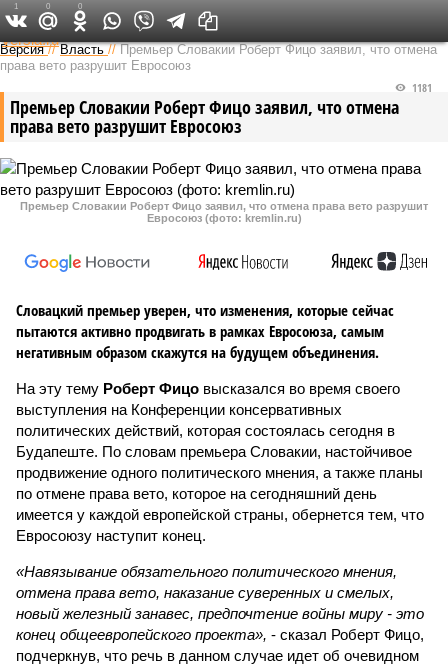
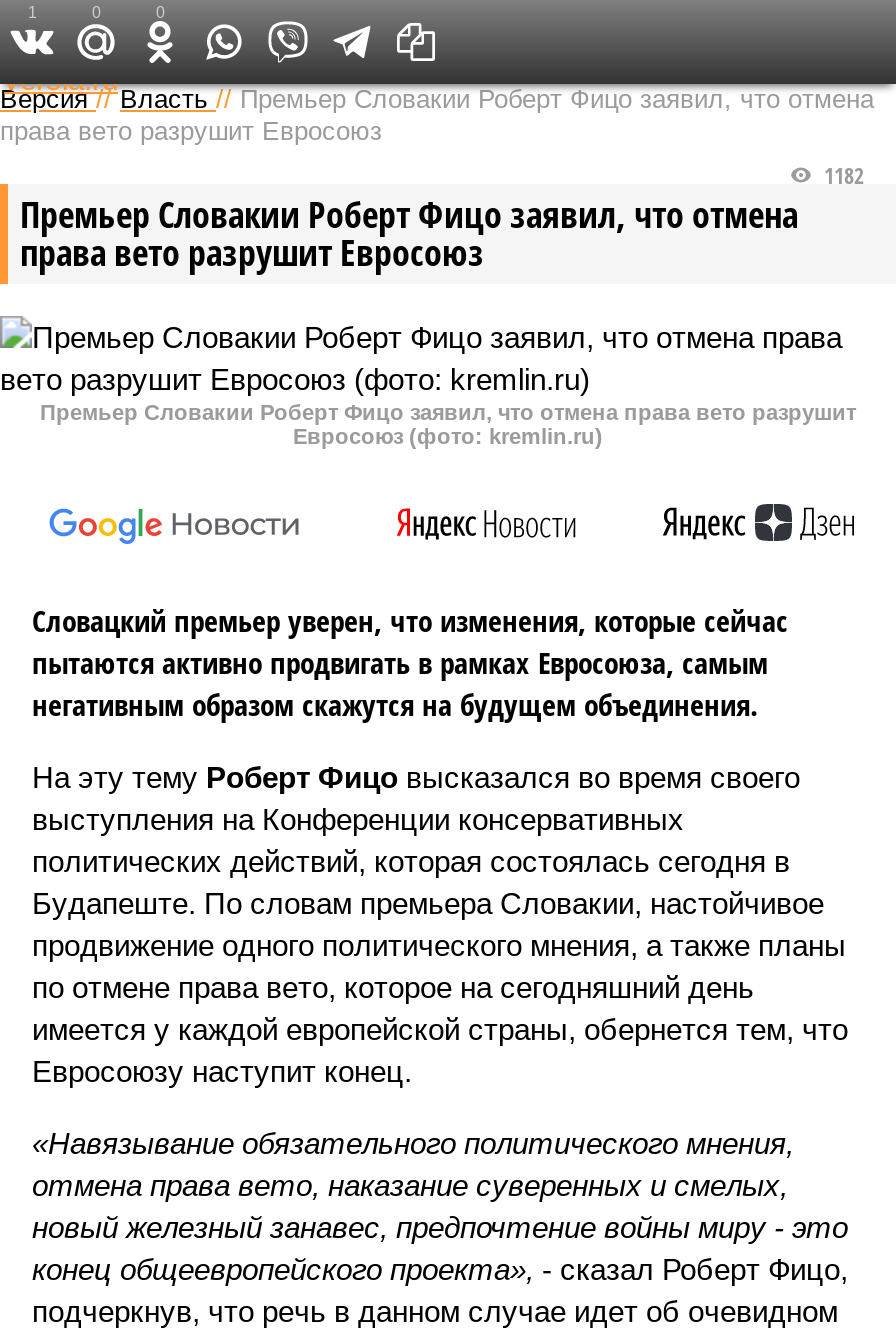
- 1181
+ 1182
